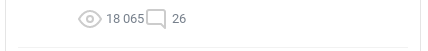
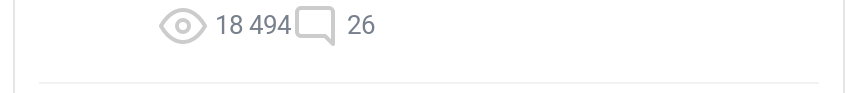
- 18 065 26
+ 18 494 26
